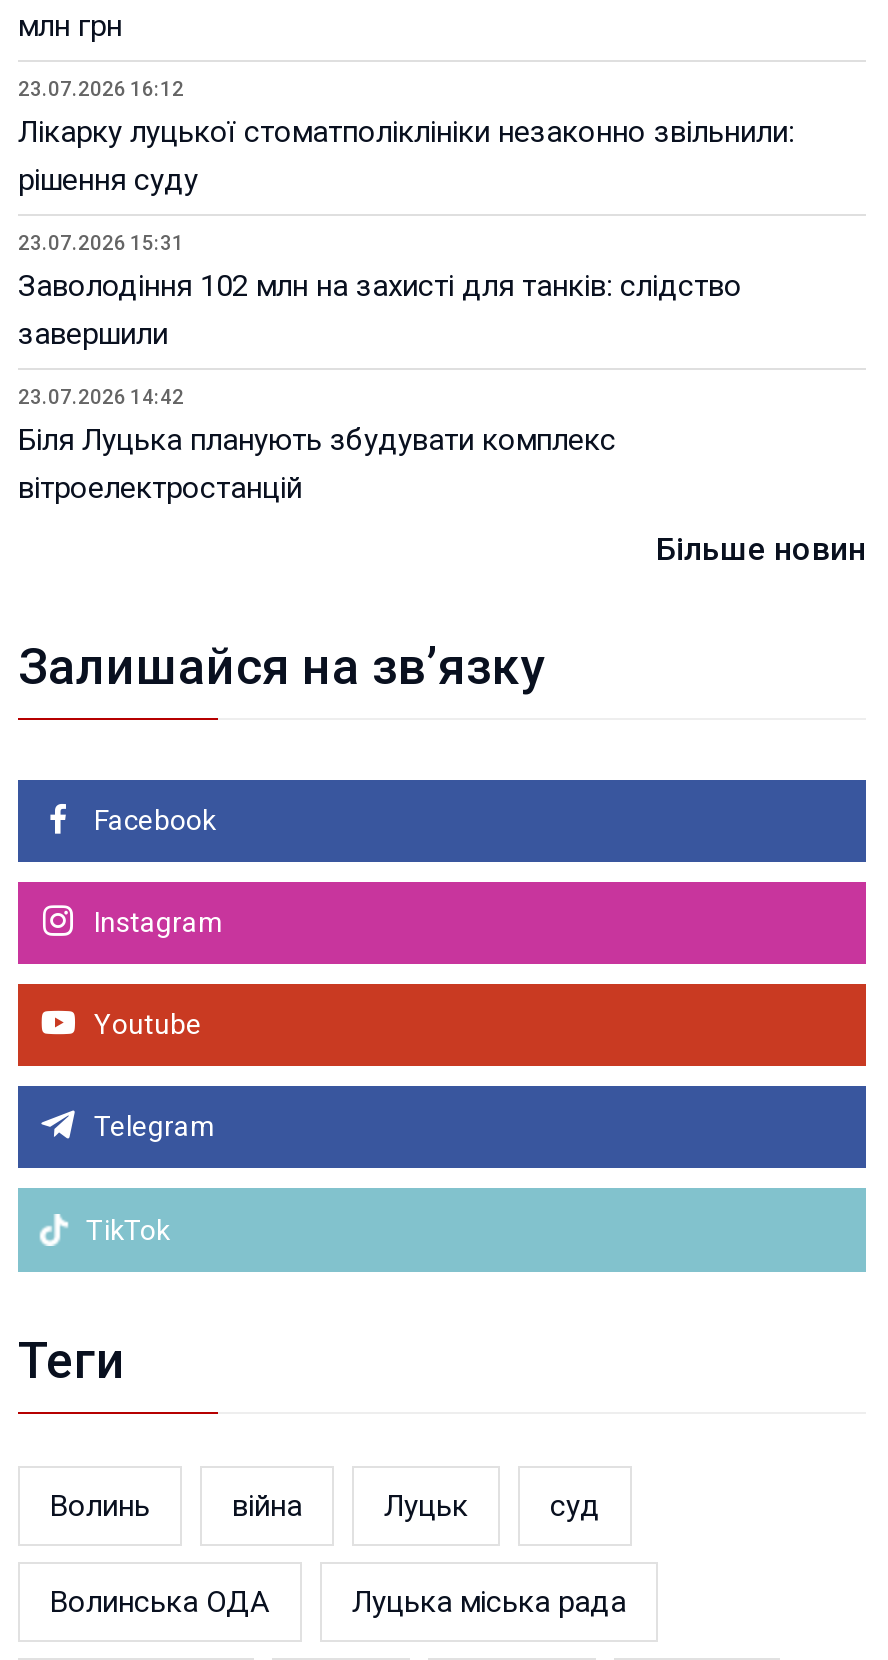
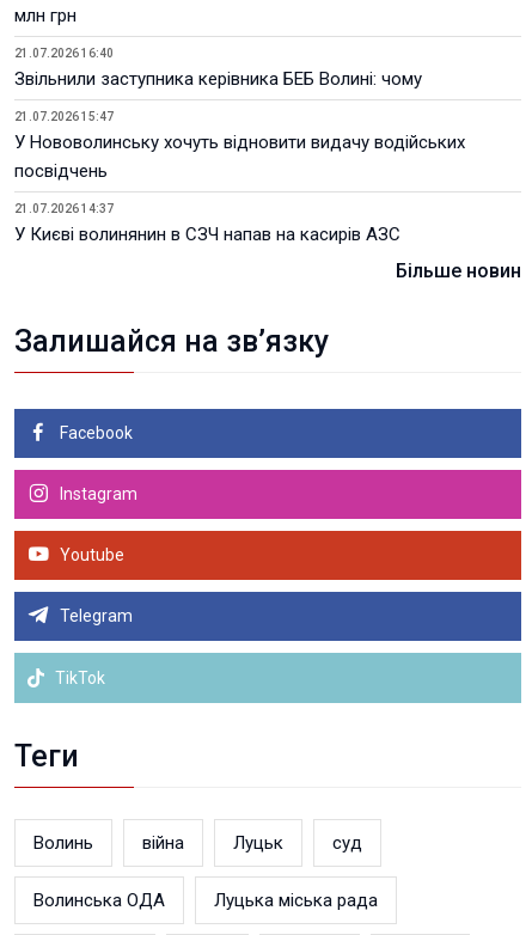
- 23.07.2026 16:12
- Лікарку луцької стоматполіклініки незаконно звільнили:
- рішення суду
+ 21.07.2026 16:40
+ Звільнили заступника керівника БЕБ Волині: чому

- 23.07.2026 15:31
- Заволодіння 102 млн на захисті для танків: слідство
- завершили
+ 21.07.2026 15:47
+ У Нововолинську хочуть відновити видачу водійських
+ посвідчень

- 23.07.2026 14:42
- Біля Луцька планують збудувати комплекс
- вітроелектростанцій
+ 21.07.2026 14:37
+ У Києві волинянин в СЗЧ напав на касирів АЗС
